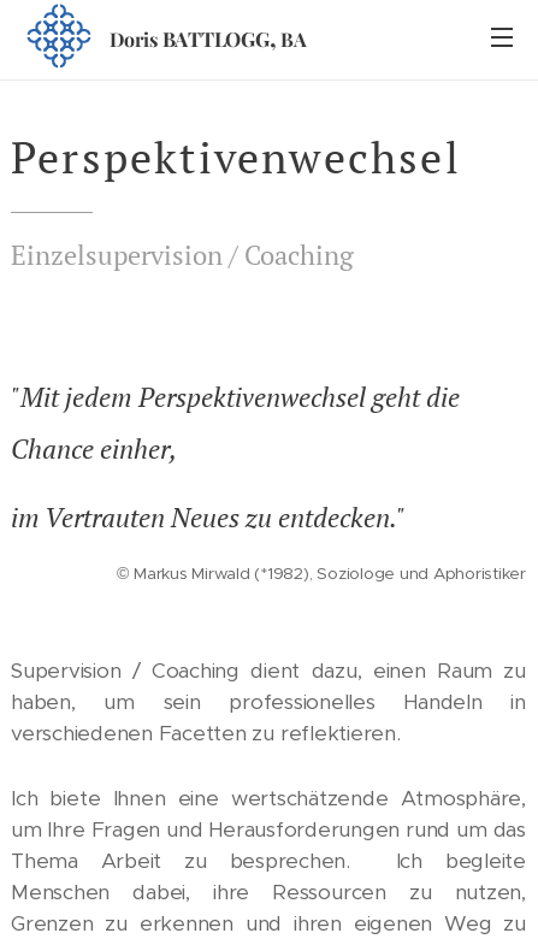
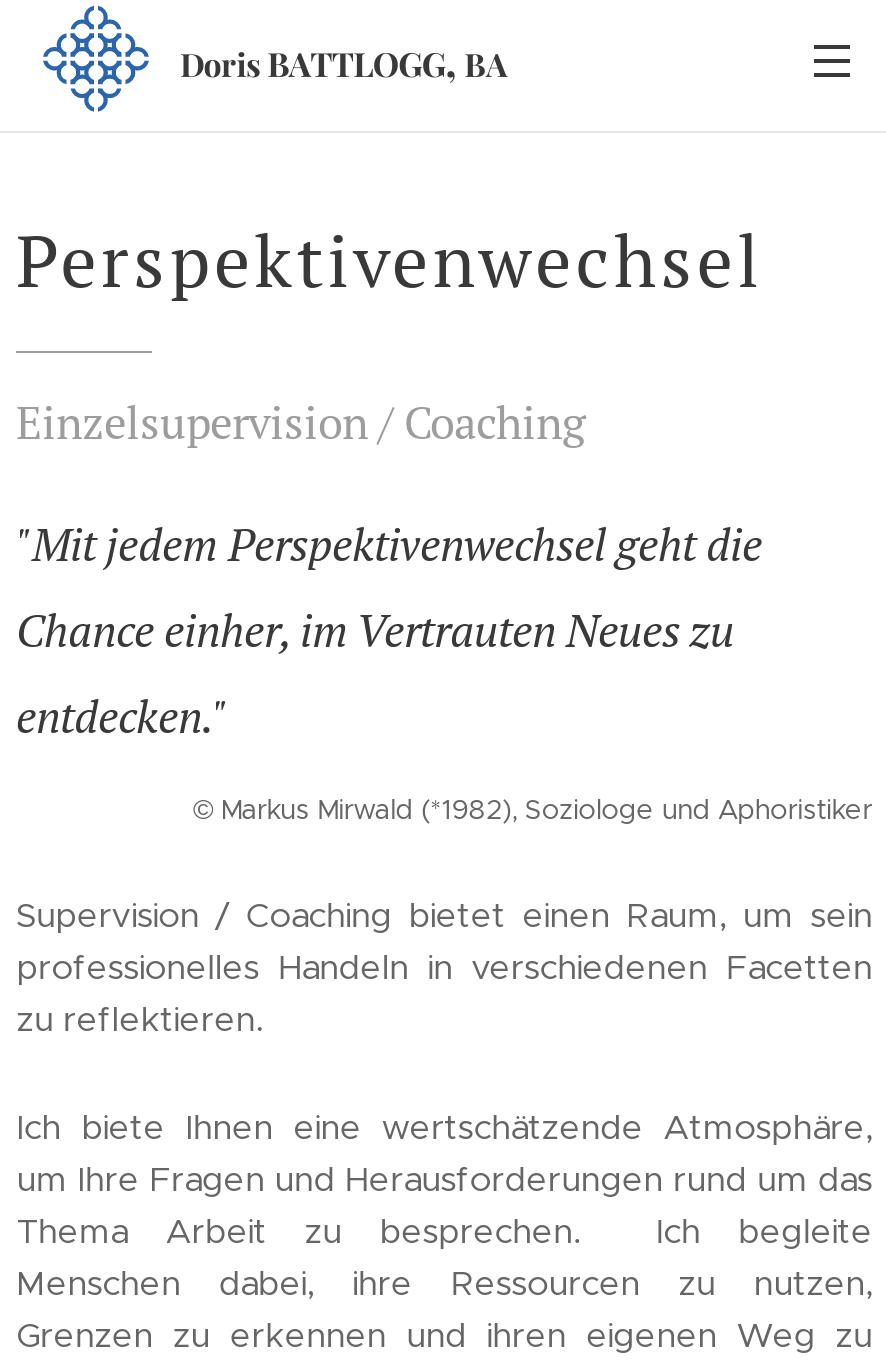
- Supervision / Coaching dient dazu, einen Raum zu
- haben, um sein professionelles Handeln in
- verschiedenen Facetten zu reflektieren.
+ Supervision / Coaching bietet einen Raum, um sein
+ professionelles Handeln in verschiedenen Facetten
+ zu reflektieren.
